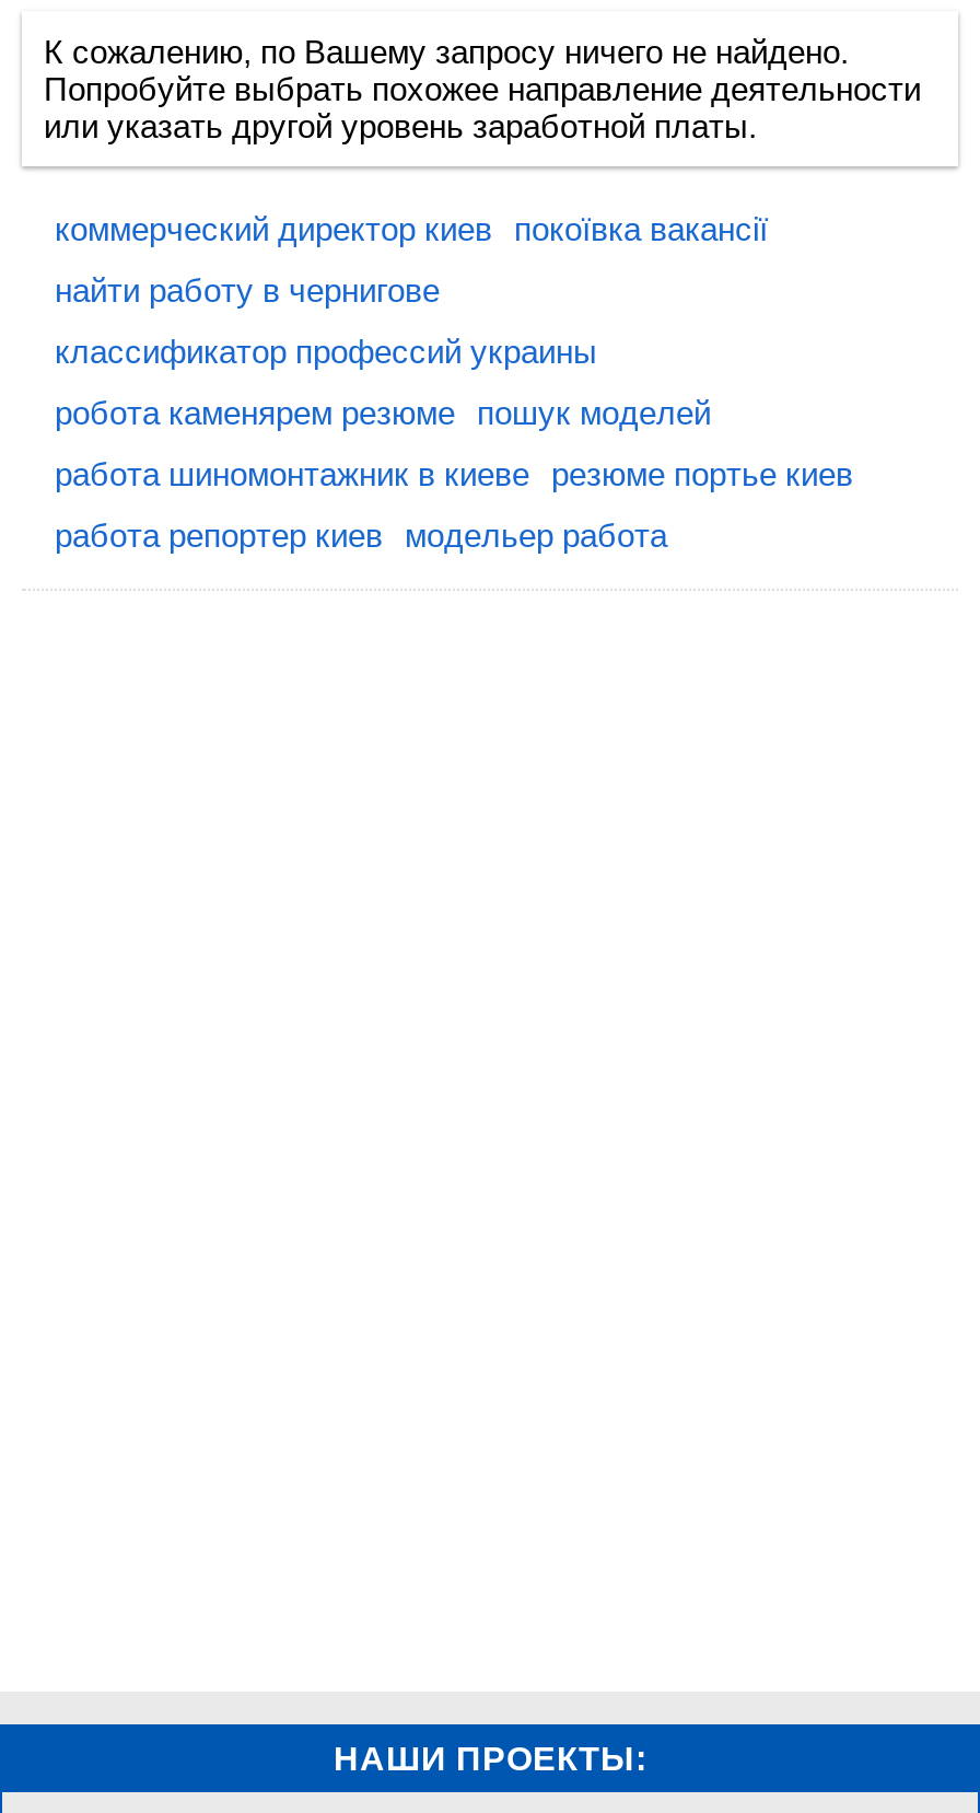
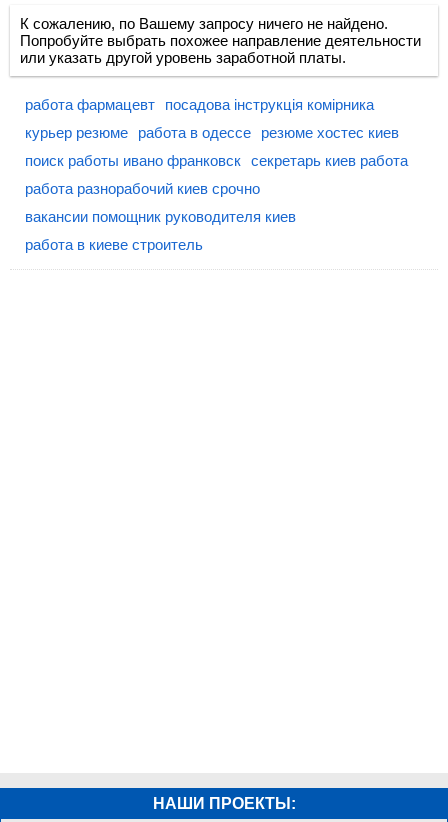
- коммерческий директор киев покоївка вакансії
+ работа фармацевт посадова інструкція комірника

- найти работу в чернигове
+ курьер резюме работа в одессе резюме хостес киев

- классификатор профессий украины
+ поиск работы ивано франковск секретарь киев работа

- робота каменярем резюме пошук моделей
+ работа разнорабочий киев срочно

- работа шиномонтажник в киеве резюме портье киев
+ вакансии помощник руководителя киев

- работа репортер киев модельер работа
+ работа в киеве строитель
